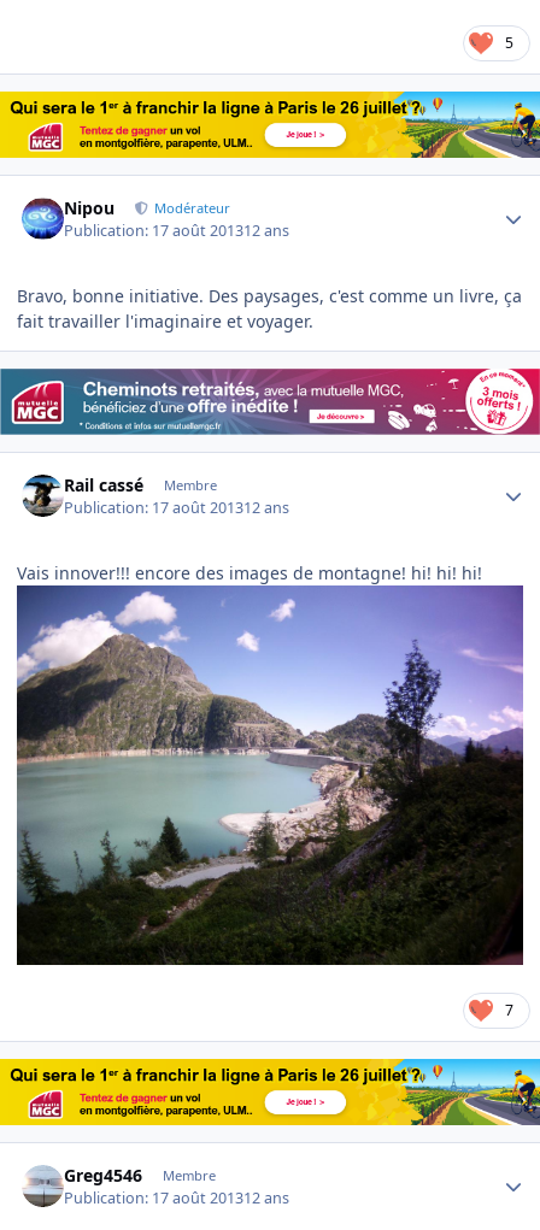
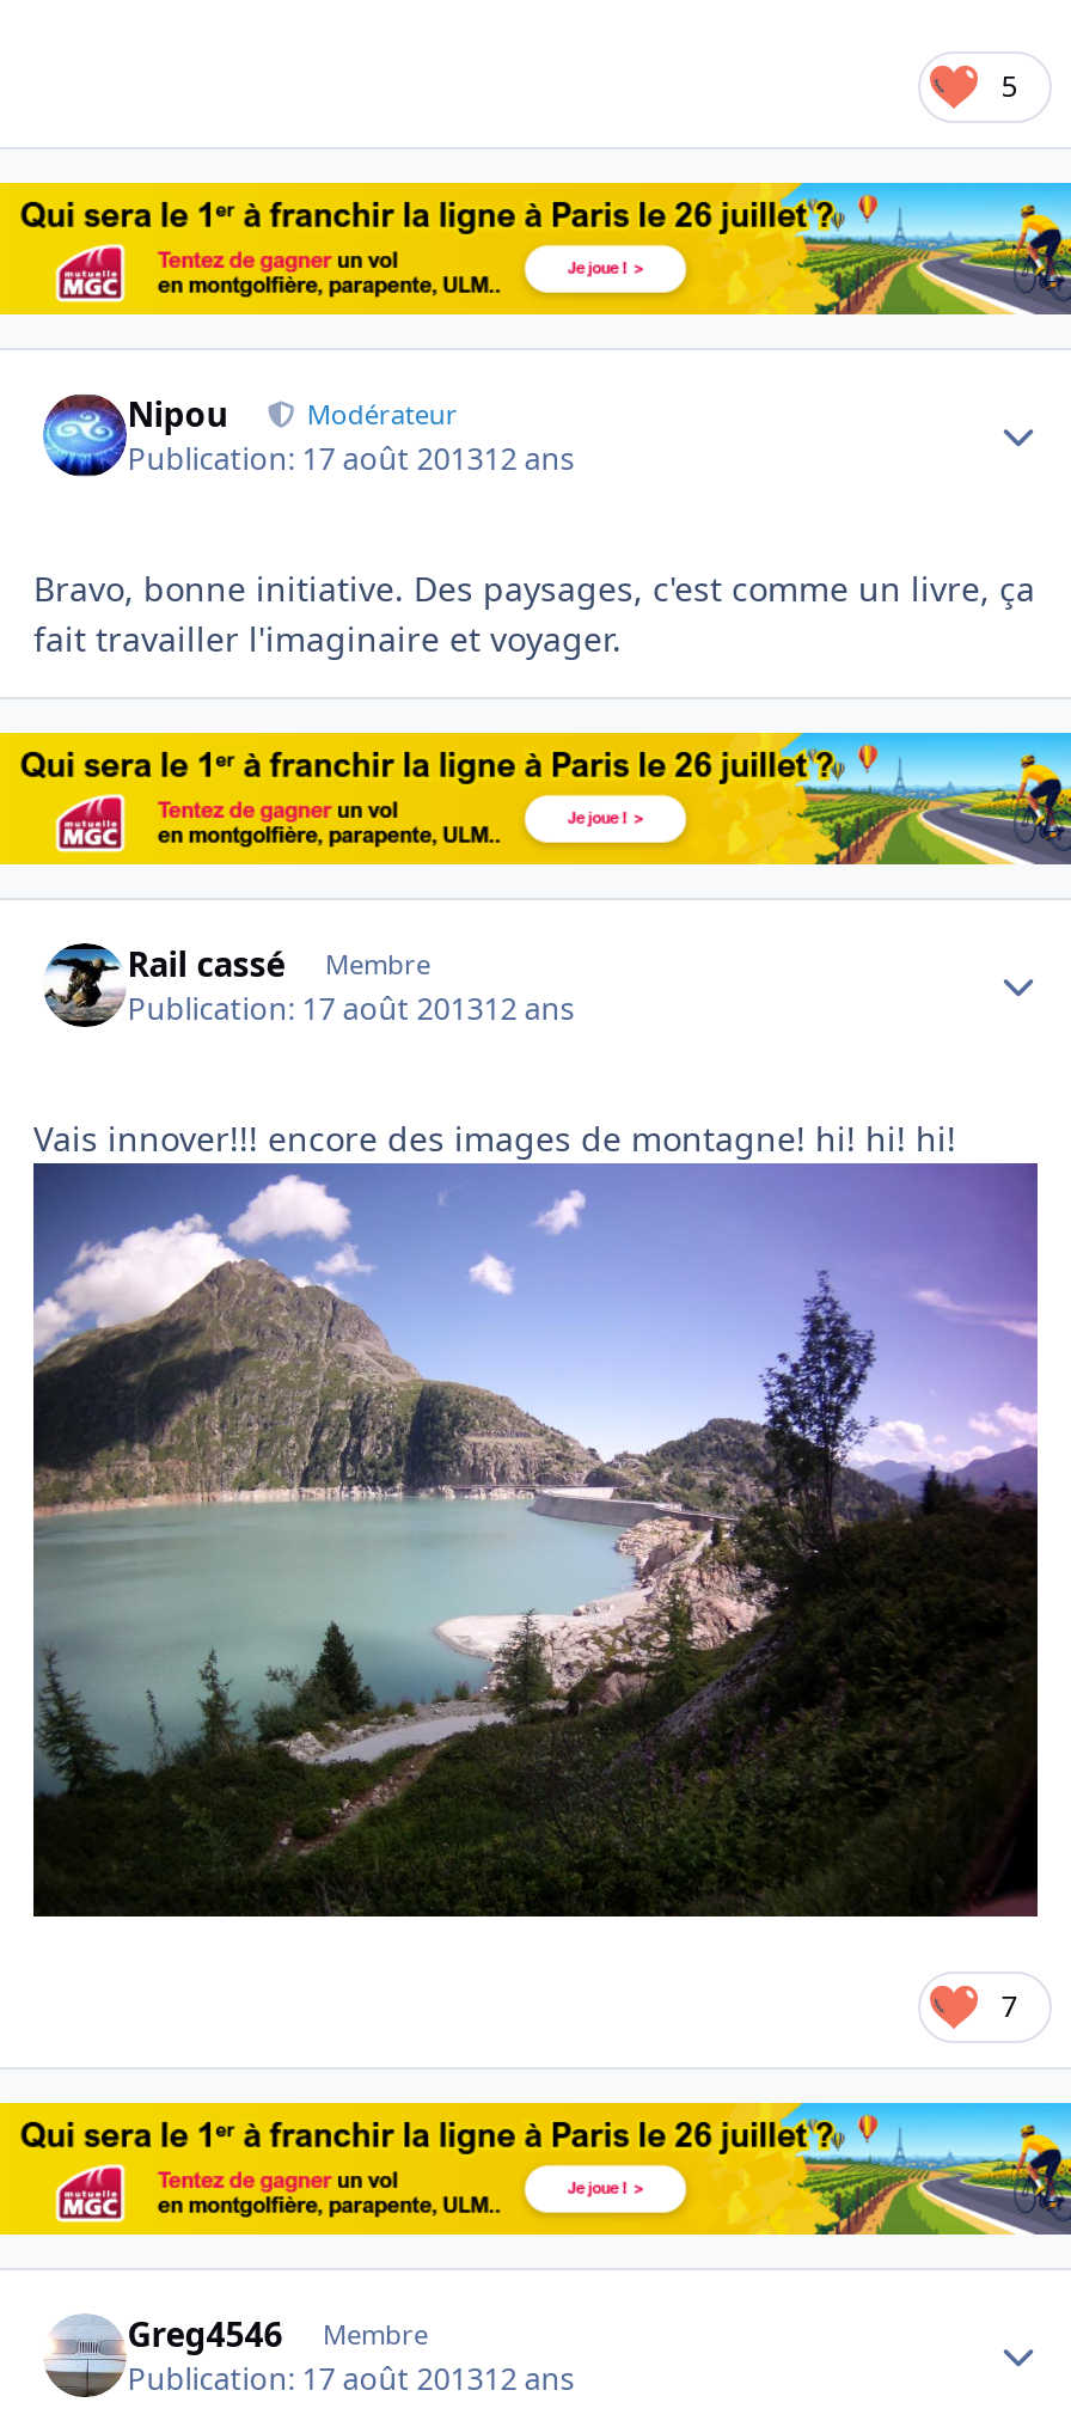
- [image]
+ [image]
